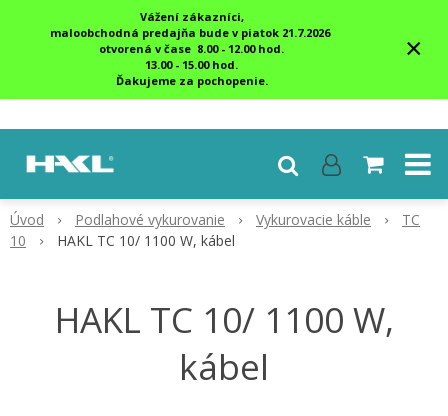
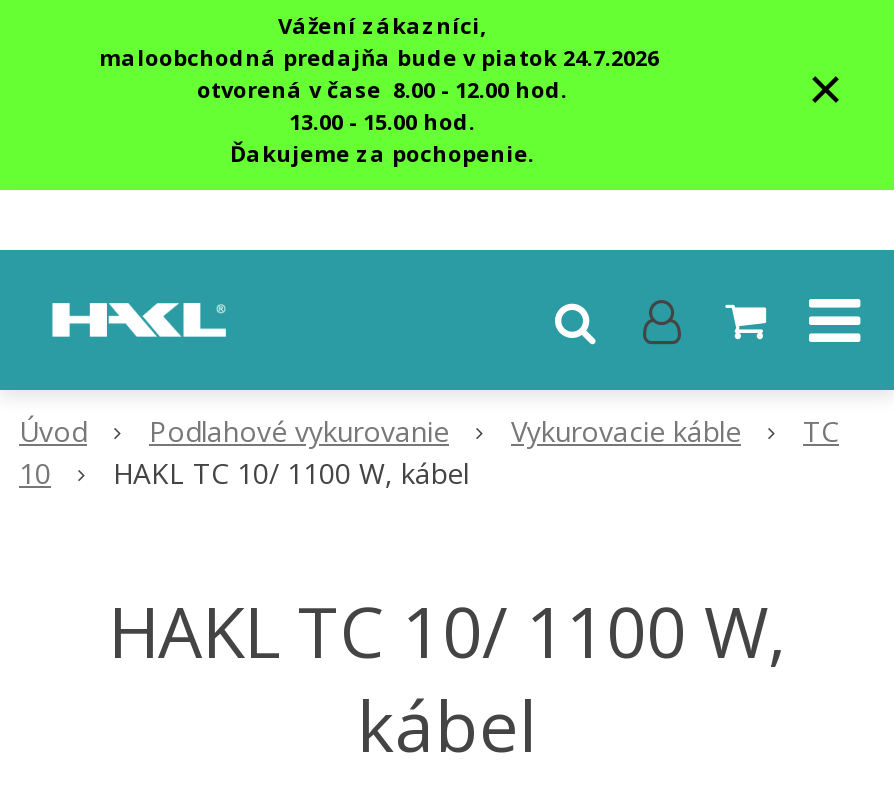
- maloobchodná predajňa bude v piatok 21.7.2026
+ maloobchodná predajňa bude v piatok 24.7.2026
